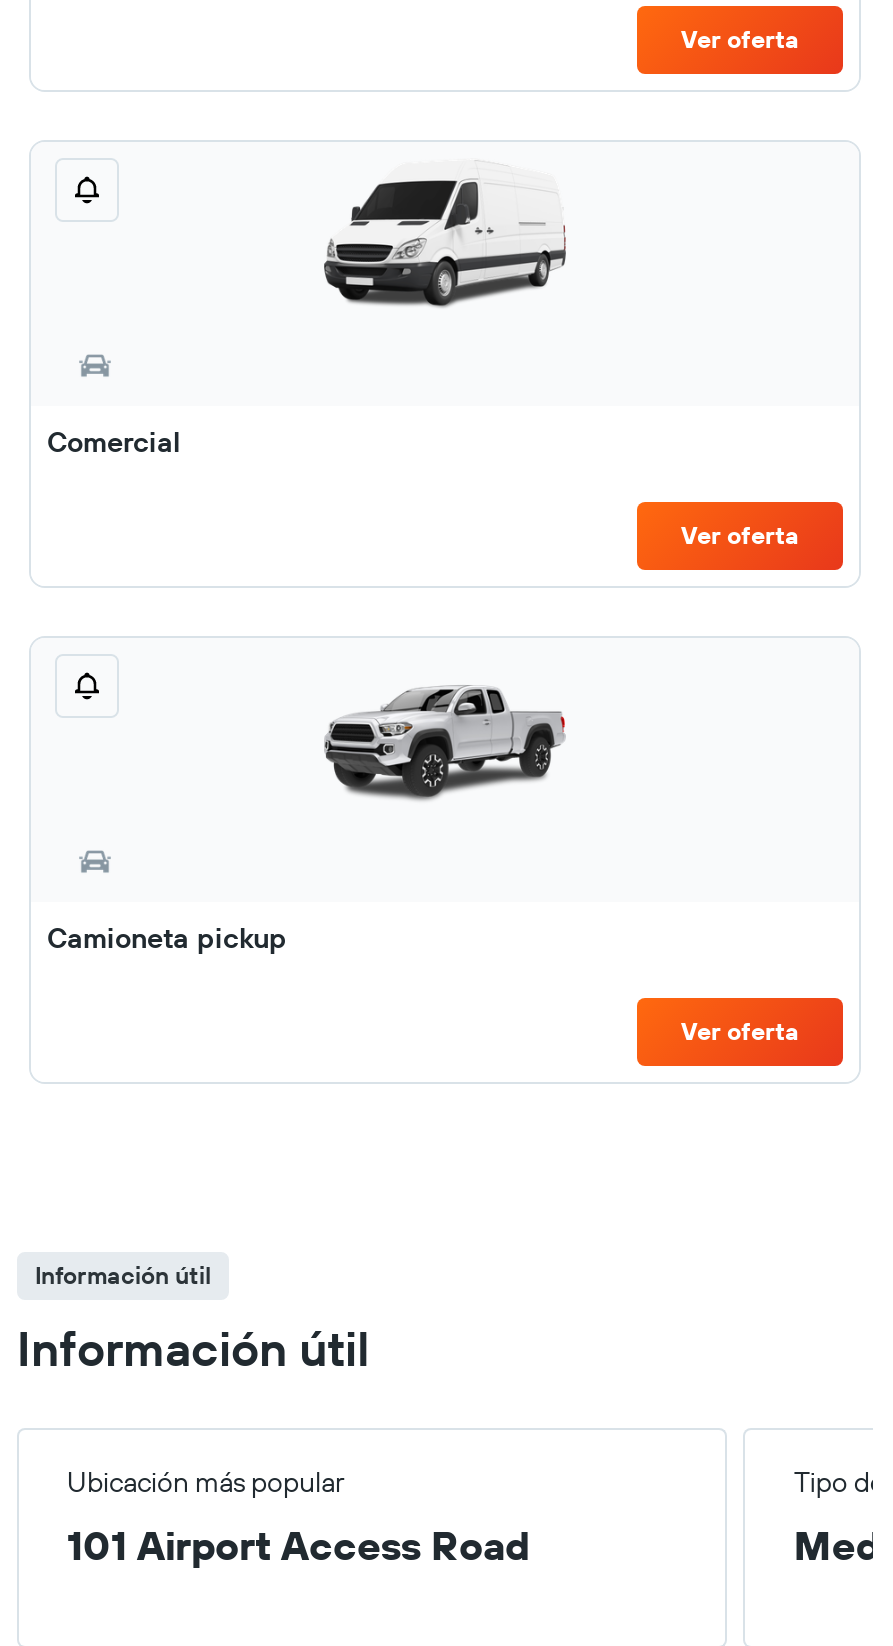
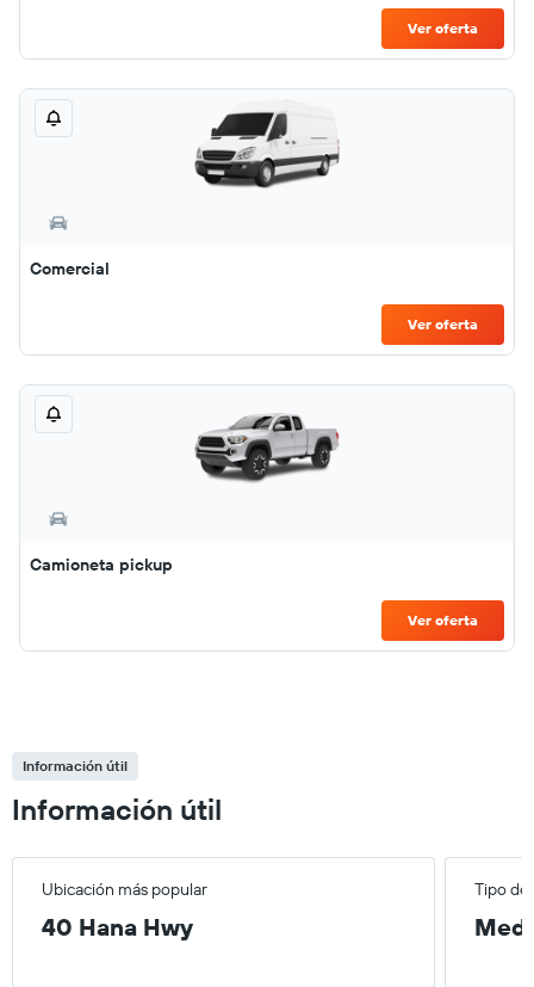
- 101 Airport Access Road
+ 40 Hana Hwy
